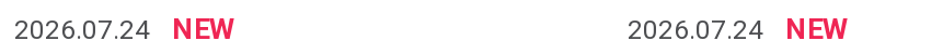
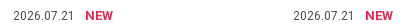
- 2026.07.24 NEW
+ 2026.07.21 NEW

- 2026.07.24 NEW
+ 2026.07.21 NEW
